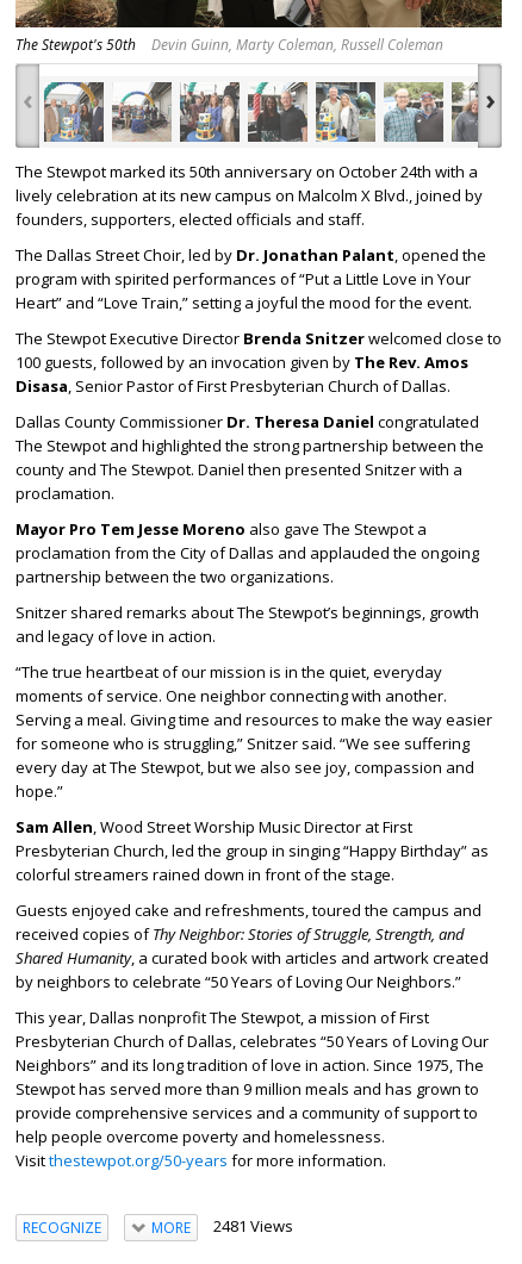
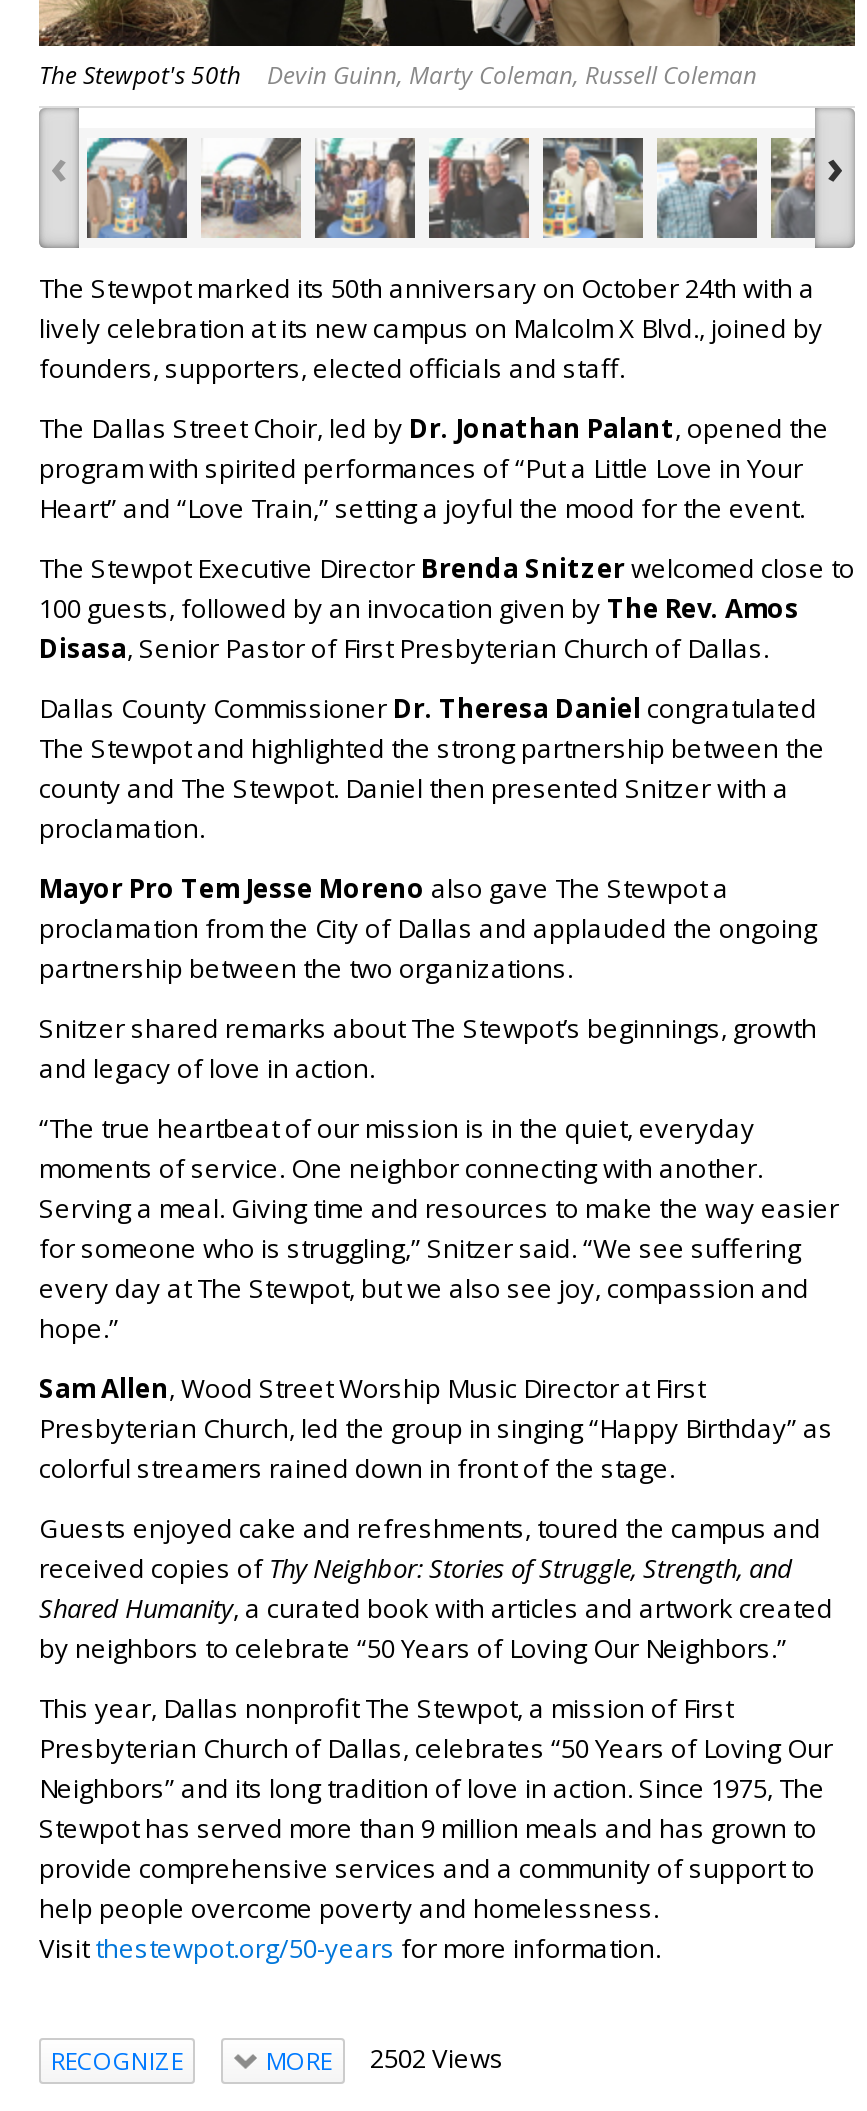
- MORE 2481 Views
+ MORE 2502 Views
